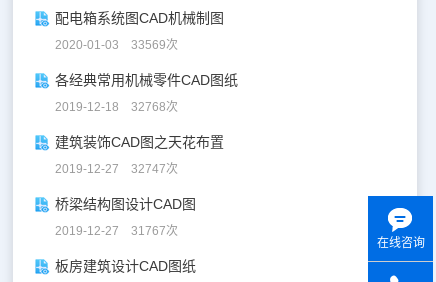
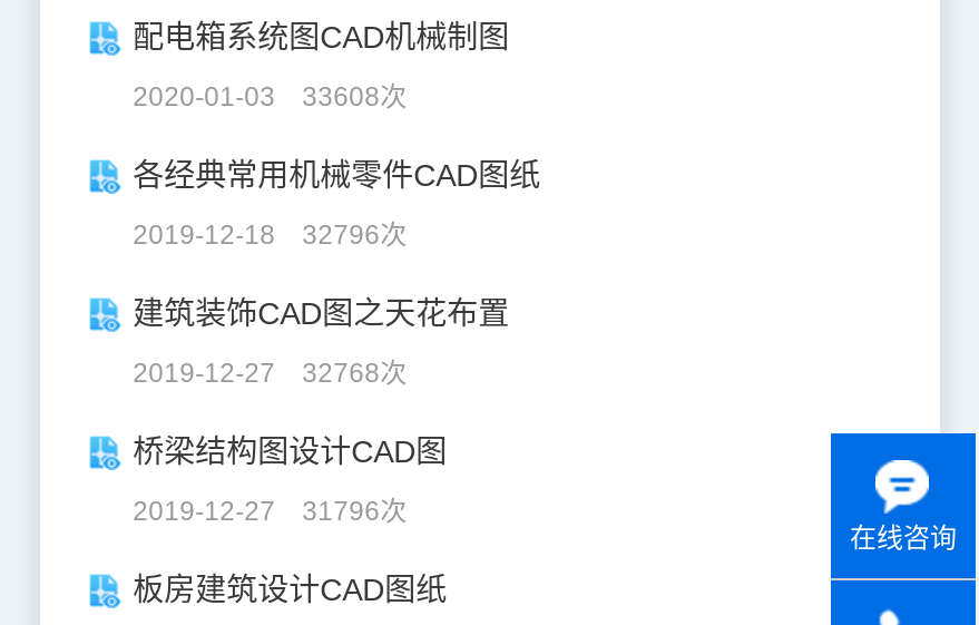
- 2020-01-03 33569次
+ 2020-01-03 33608次

- 2019-12-18 32768次
+ 2019-12-18 32796次

- 2019-12-27 32747次
+ 2019-12-27 32768次

- 2019-12-27 31767次
+ 2019-12-27 31796次
